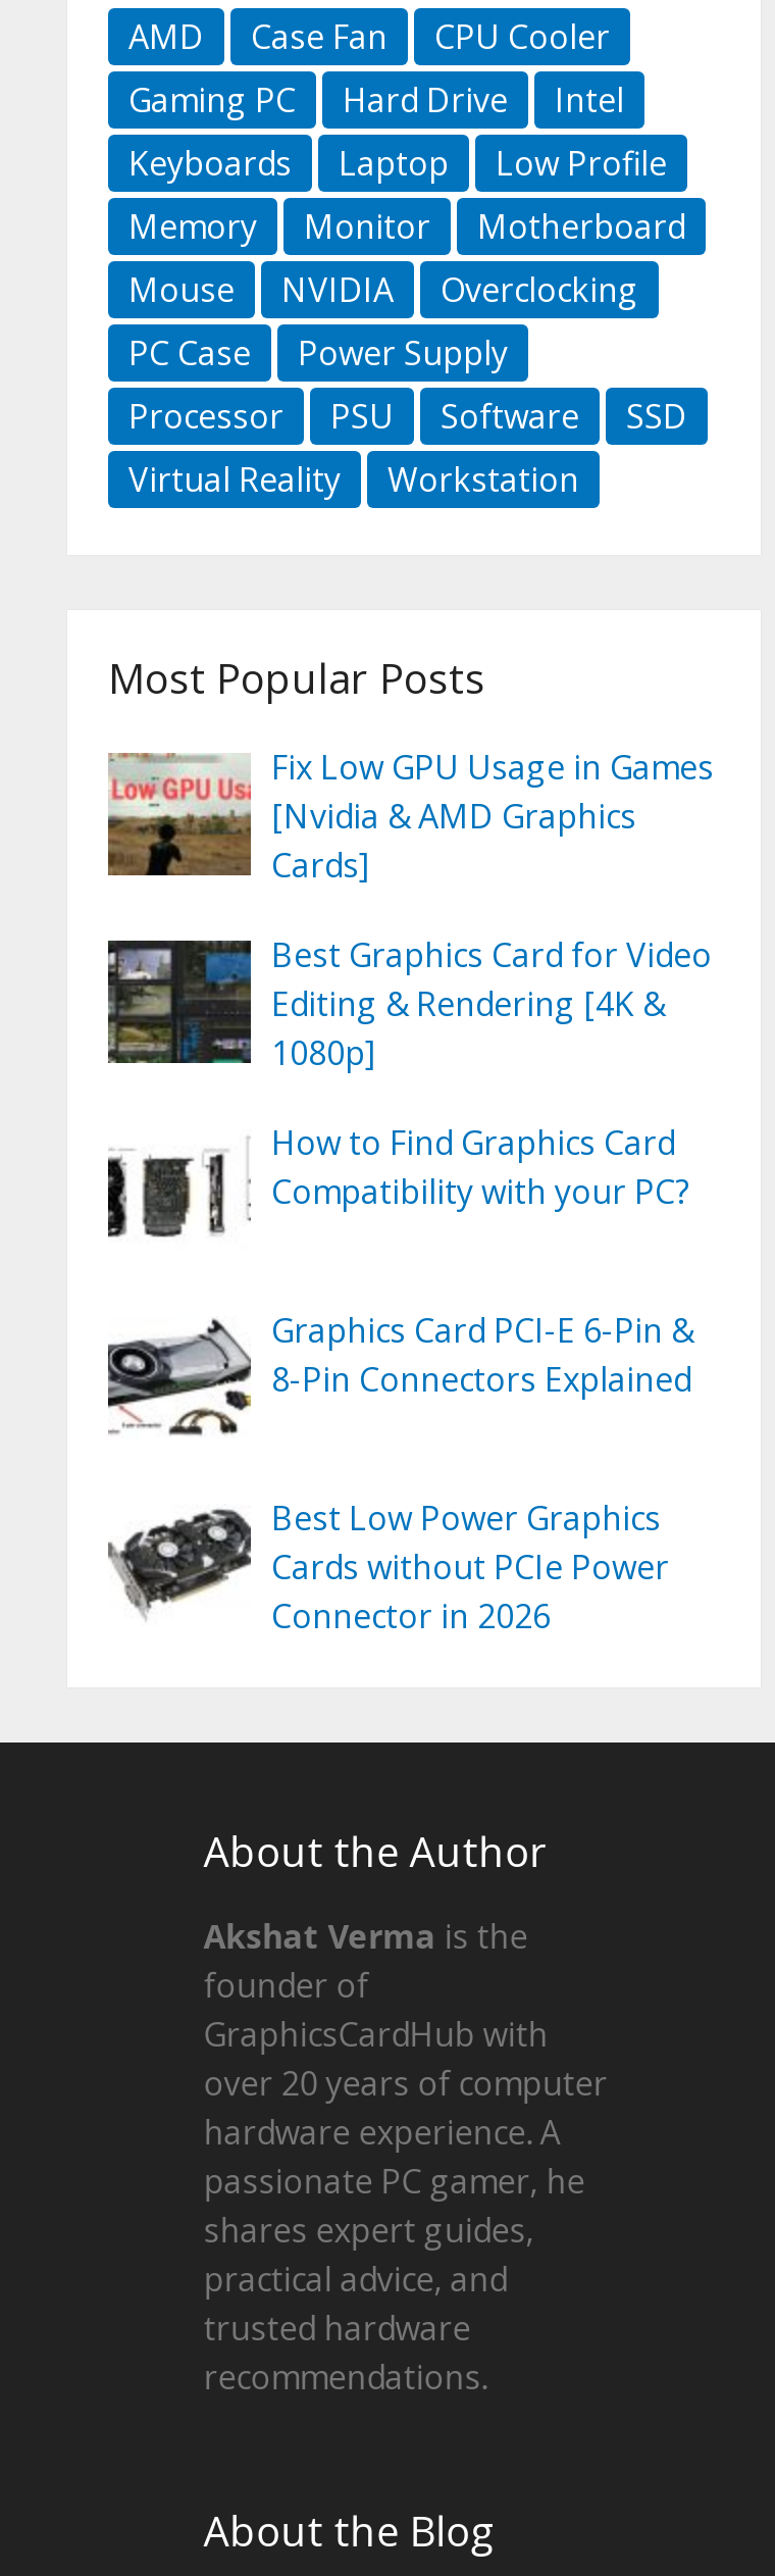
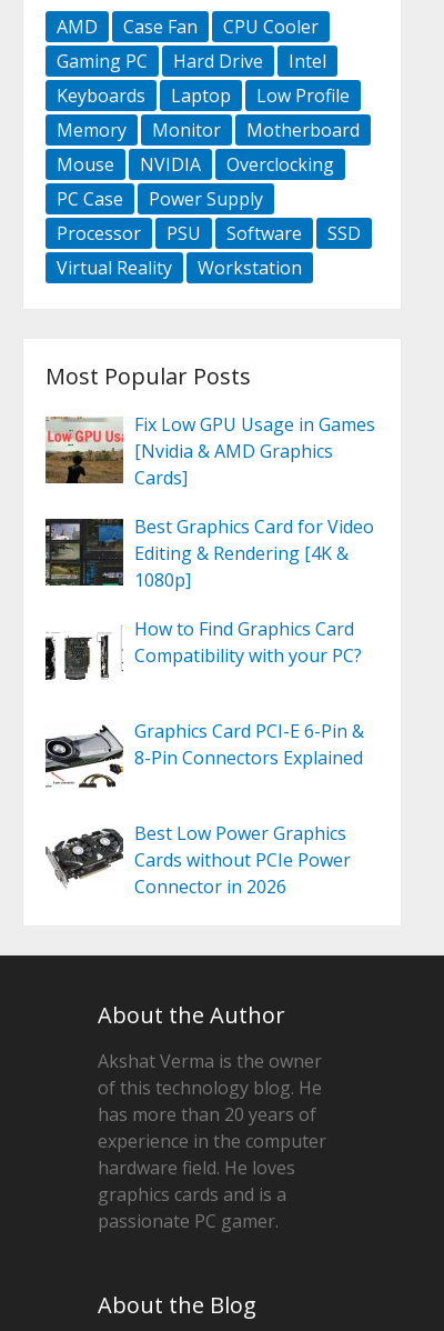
- Akshat Verma is the
- founder of
- GraphicsCardHub with
- over 20 years of computer
- hardware experience. A
- passionate PC gamer, he
- shares expert guides,
- practical advice, and
- trusted hardware
- recommendations.
+ Akshat Verma is the owner
+ of this technology blog. He
+ has more than 20 years of
+ experience in the computer
+ hardware field. He loves
+ graphics cards and is a
+ passionate PC gamer.
